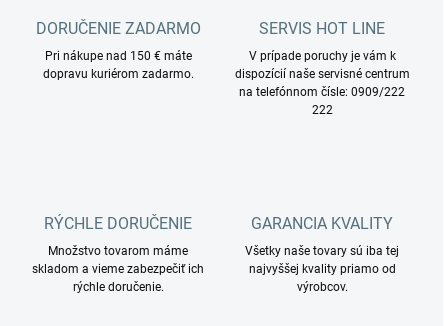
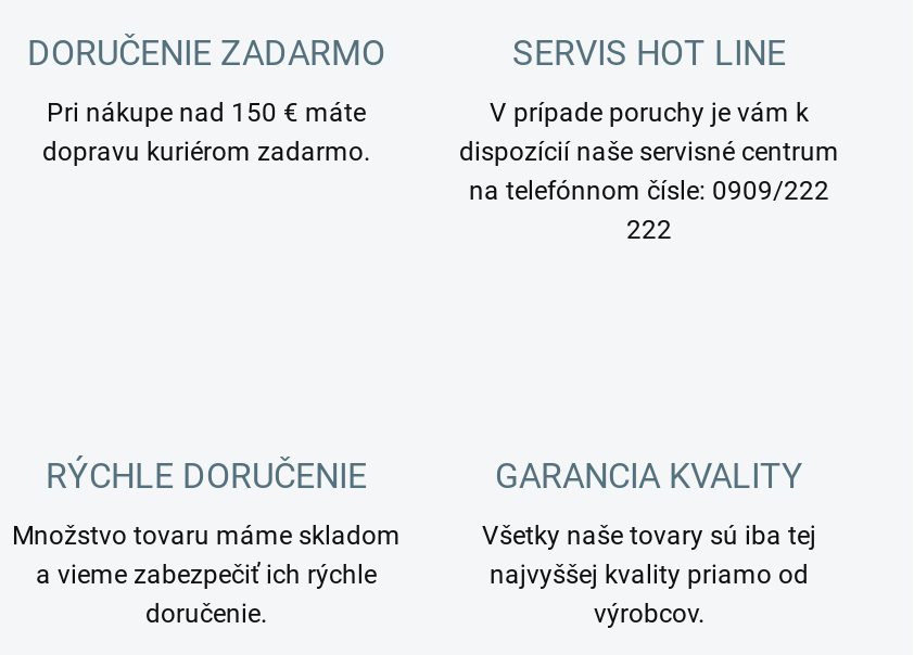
- Množstvo tovarom máme
- skladom a vieme zabezpečiť ich
- rýchle doručenie.
+ Množstvo tovaru máme skladom
+ a vieme zabezpečiť ich rýchle
+ doručenie.
